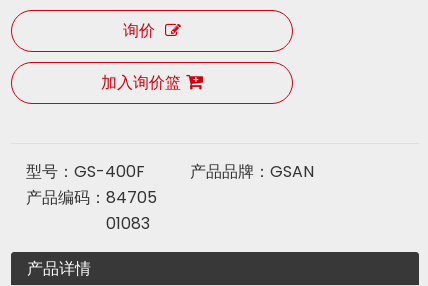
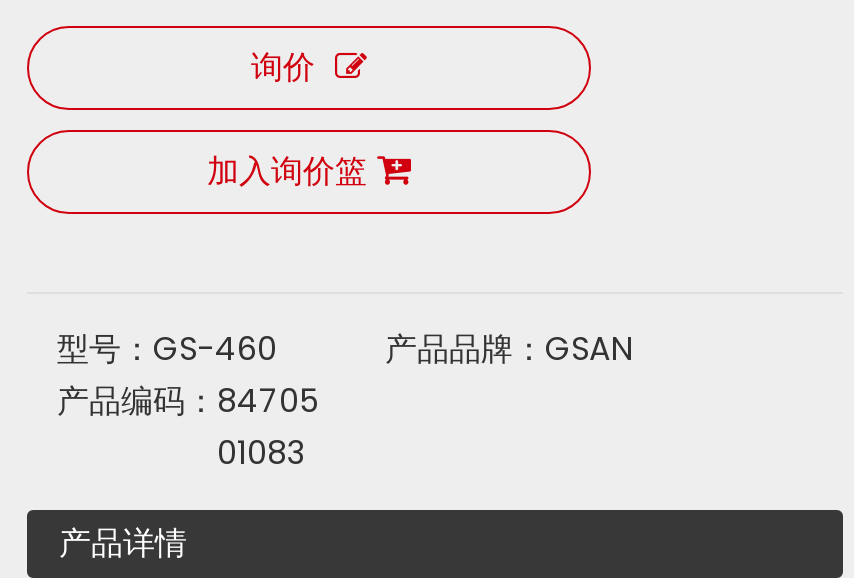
- 型号：GS-400F
+ 型号：GS-460
